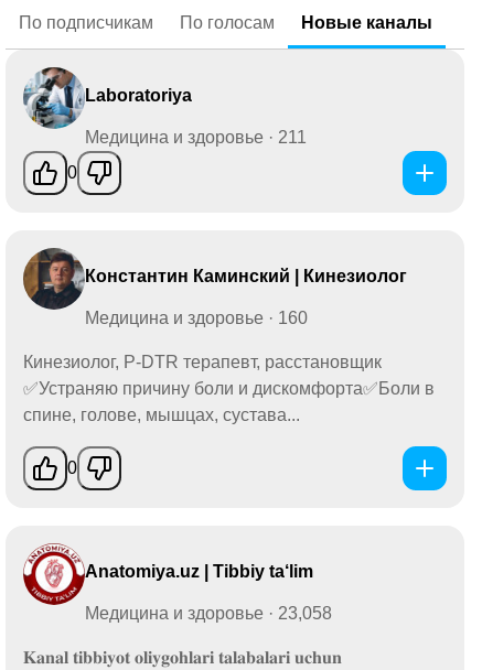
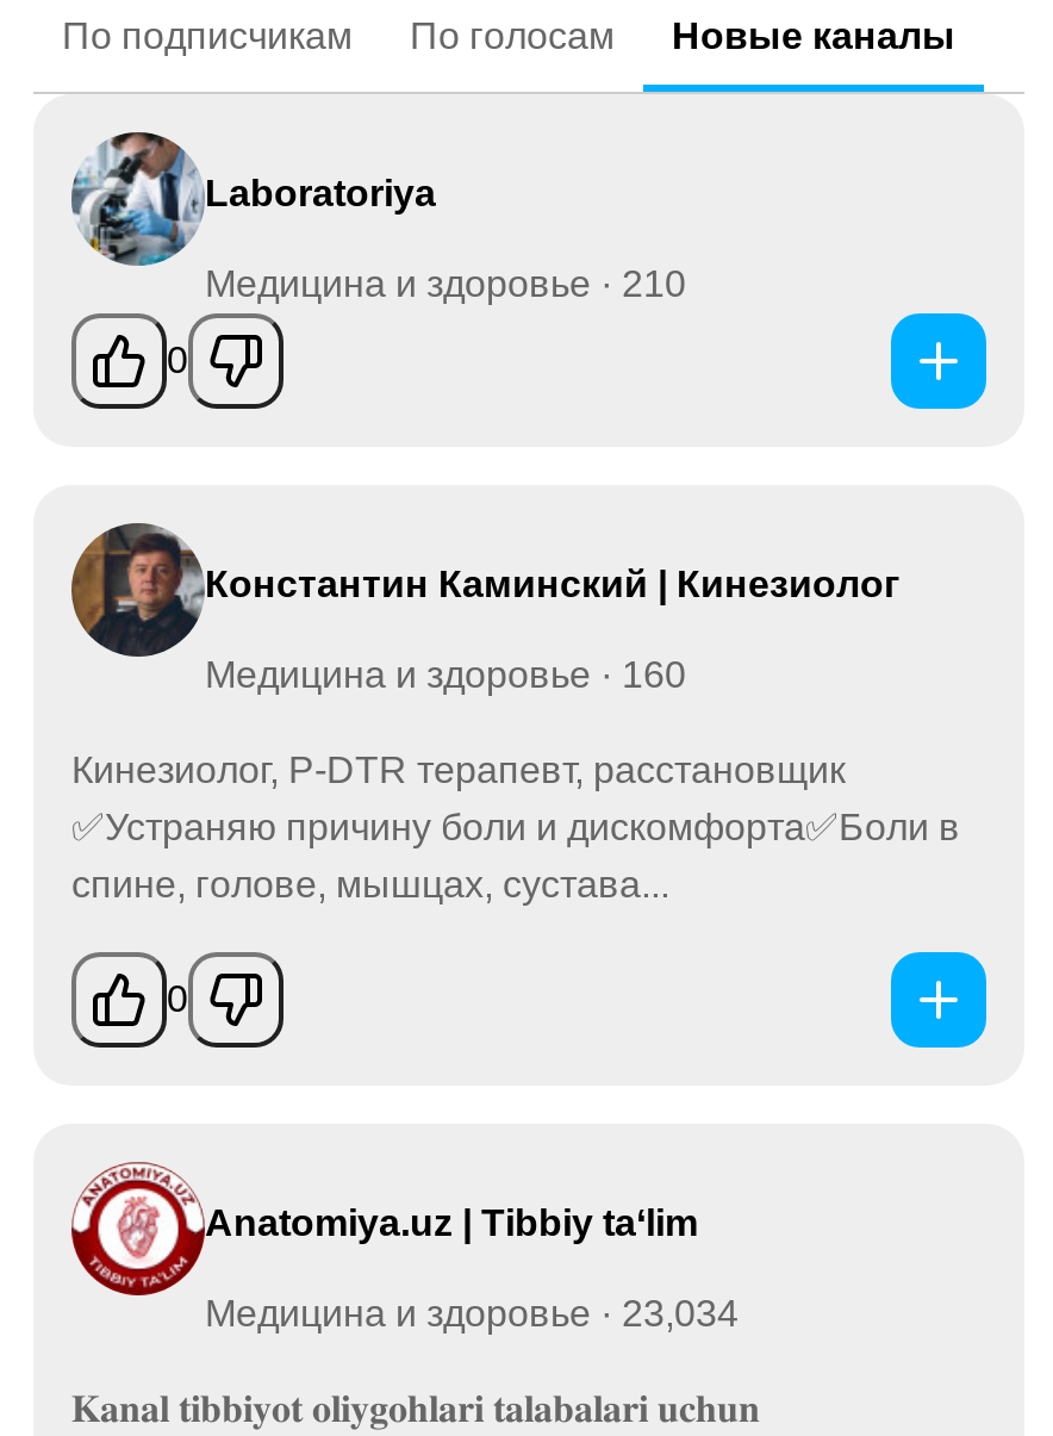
- Медицина и здоровье · 211
+ Медицина и здоровье · 210

- Медицина и здоровье · 23,058
+ Медицина и здоровье · 23,034
